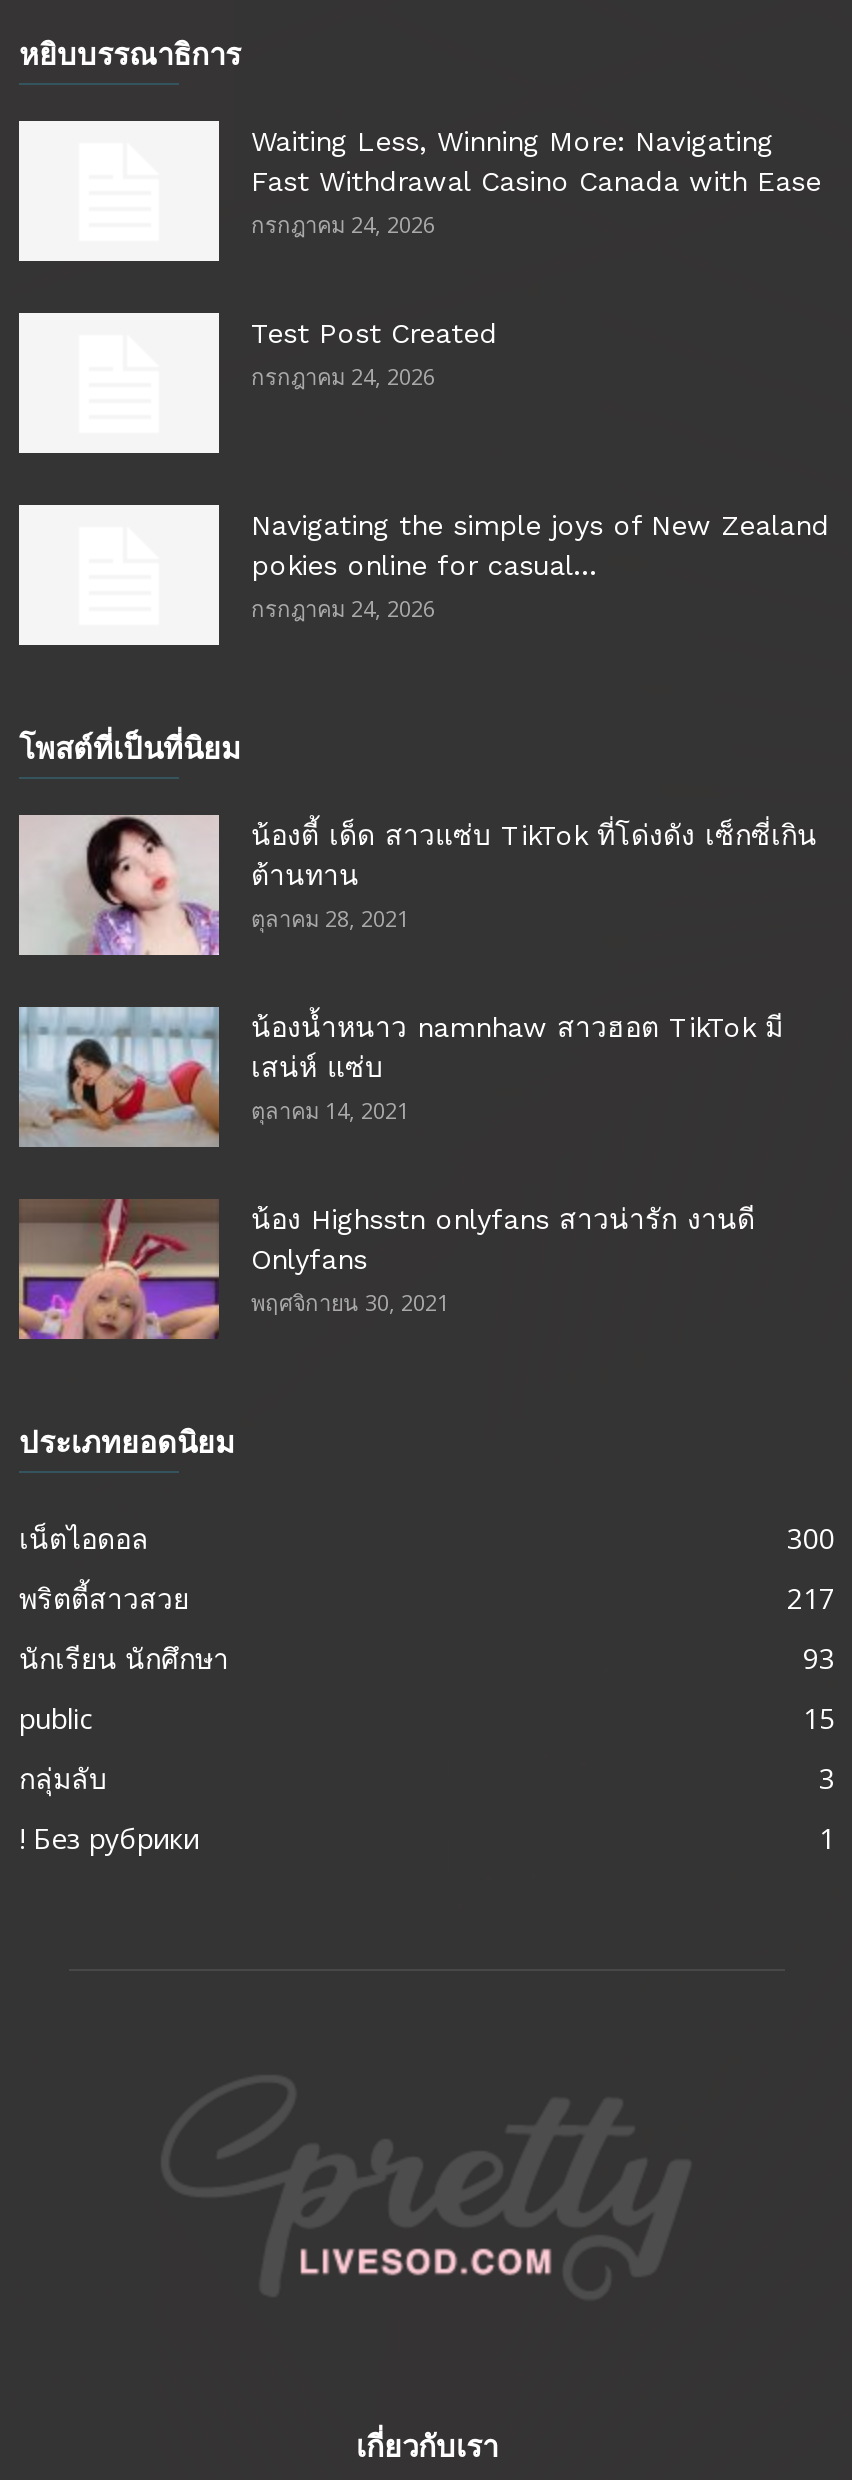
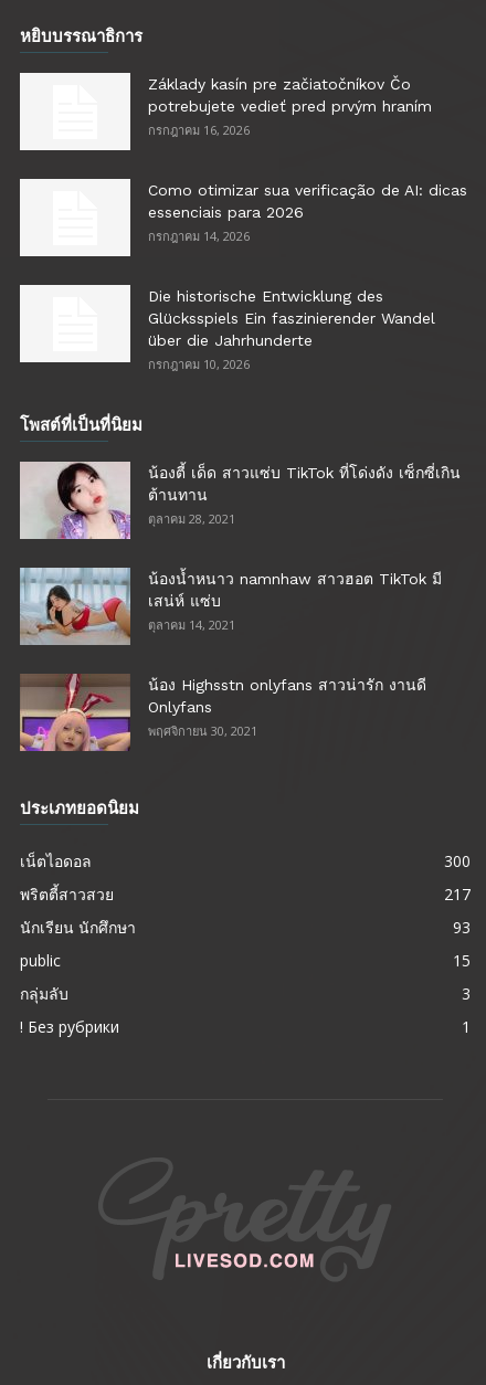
- Waiting Less, Winning More: Navigating
- Fast Withdrawal Casino Canada with Ease
- กรกฎาคม 24, 2026
+ Základy kasín pre začiatočníkov Čo
+ potrebujete vedieť pred prvým hraním
+ กรกฎาคม 16, 2026

- Test Post Created
- กรกฎาคม 24, 2026
+ Como otimizar sua verificação de AI: dicas
+ essenciais para 2026
+ กรกฎาคม 14, 2026

- Navigating the simple joys of New Zealand
- pokies online for casual...
- กรกฎาคม 24, 2026
+ Die historische Entwicklung des
+ Glücksspiels Ein faszinierender Wandel
+ über die Jahrhunderte
+ กรกฎาคม 10, 2026
